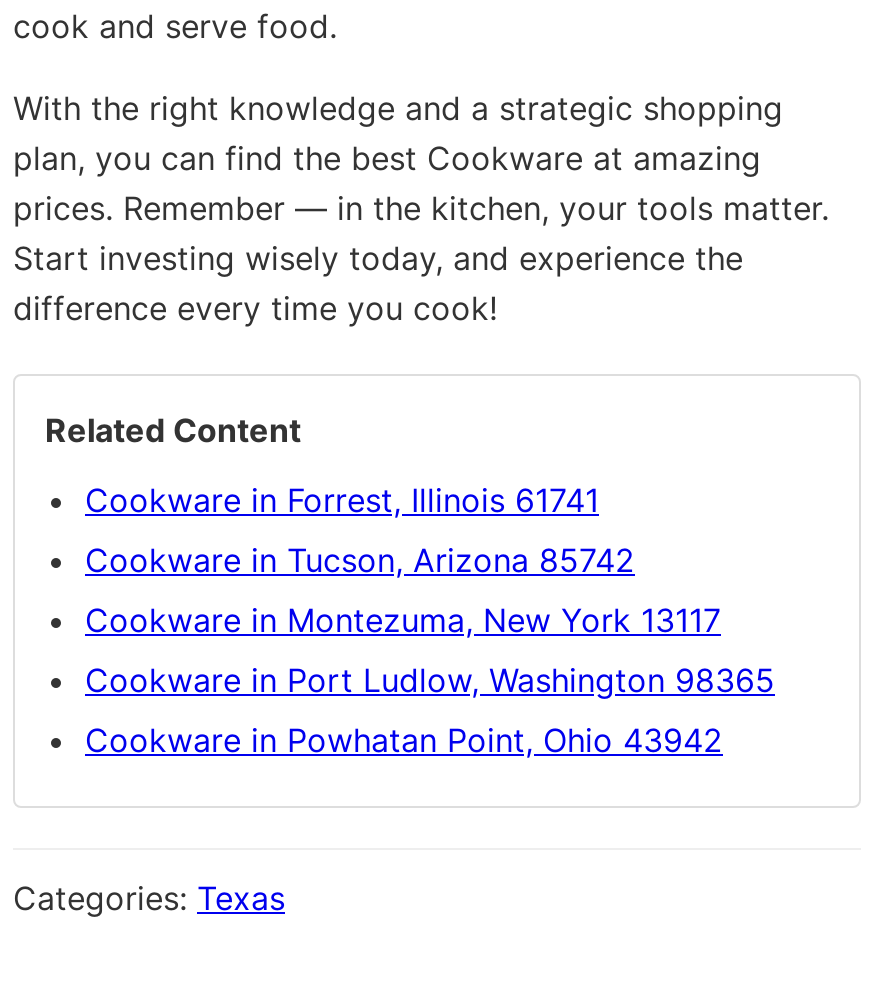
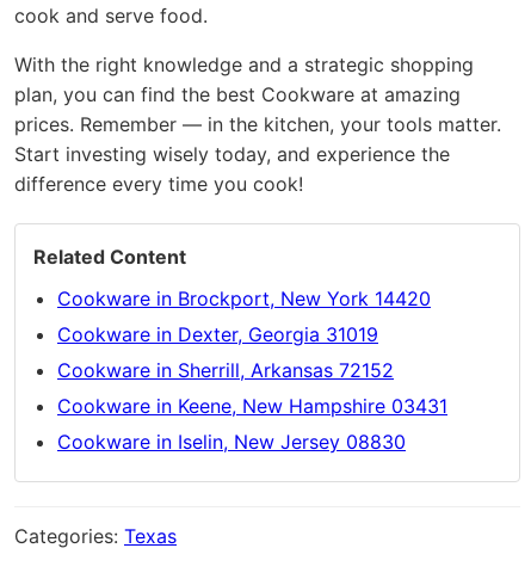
- Cookware in Forrest, Illinois 61741
+ Cookware in Brockport, New York 14420

- Cookware in Tucson, Arizona 85742
+ Cookware in Dexter, Georgia 31019

- Cookware in Montezuma, New York 13117
+ Cookware in Sherrill, Arkansas 72152

- Cookware in Port Ludlow, Washington 98365
+ Cookware in Keene, New Hampshire 03431

- Cookware in Powhatan Point, Ohio 43942
+ Cookware in Iselin, New Jersey 08830
